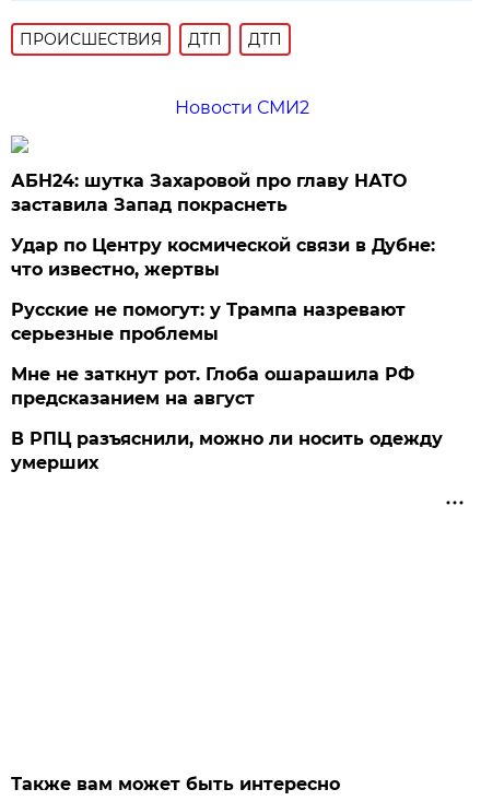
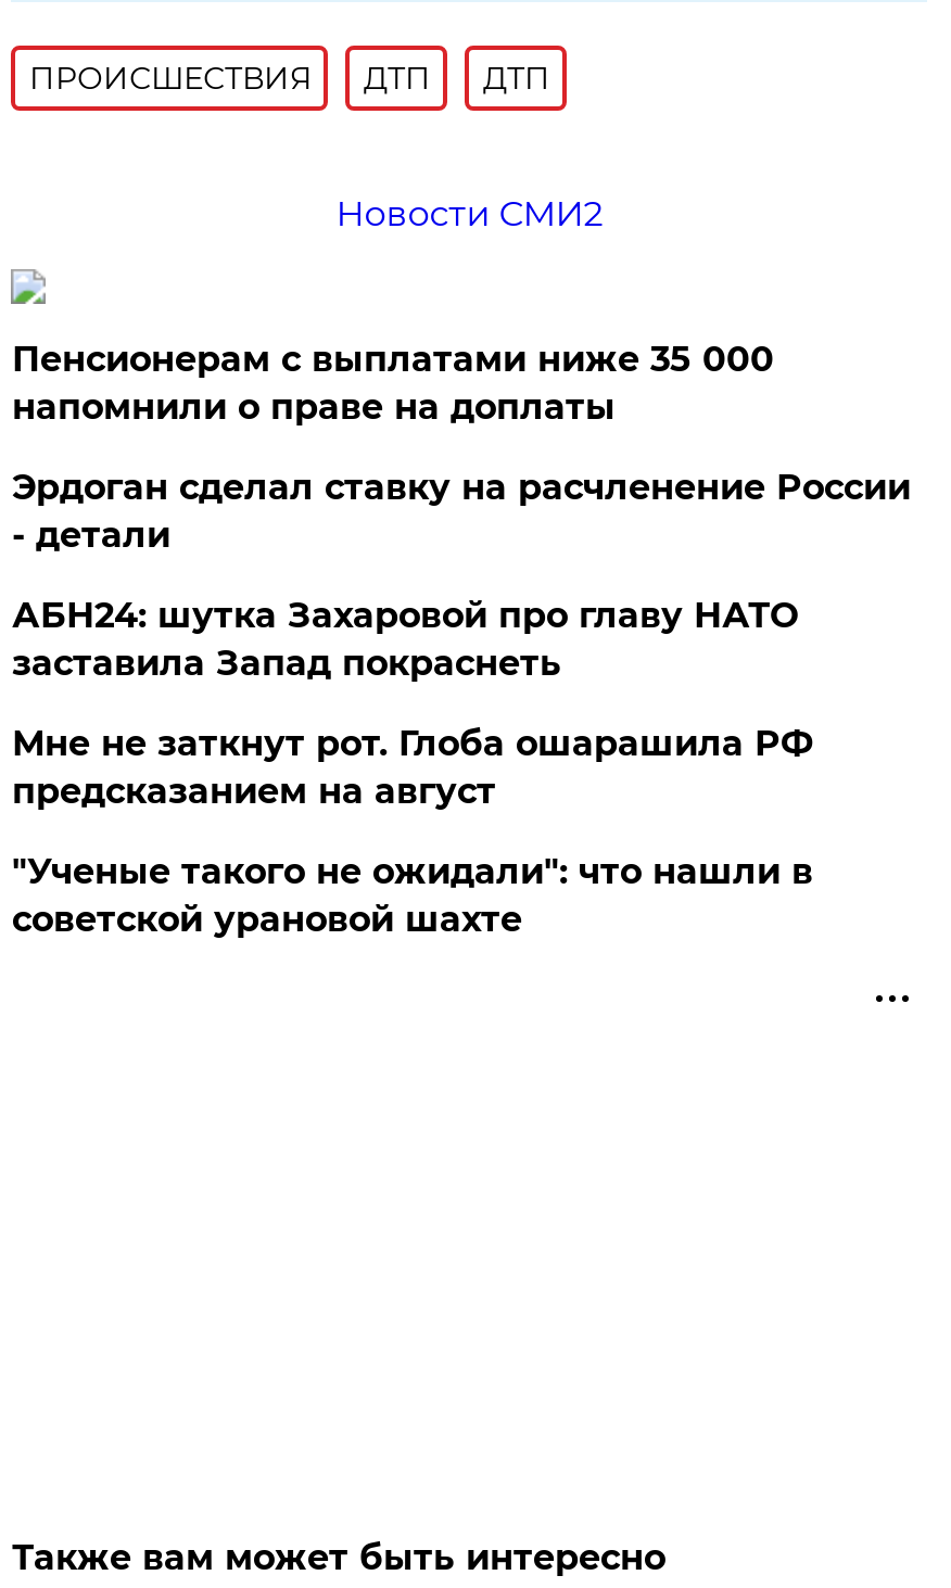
+ Пенсионерам с выплатами ниже 35 000
+ напомнили о праве на доплаты
+ Эрдоган сделал ставку на расчленение России
+ - детали

moved down: АБН24: шутка Захаровой про главу НАТО | заставила Запад покраснеть

- Удар по Центру космической связи в Дубне:
- что известно, жертвы
- Русские не помогут: у Трампа назревают
- серьезные проблемы

- В РПЦ разъяснили, можно ли носить одежду
- умерших
+ "Ученые такого не ожидали": что нашли в
+ советской урановой шахте
